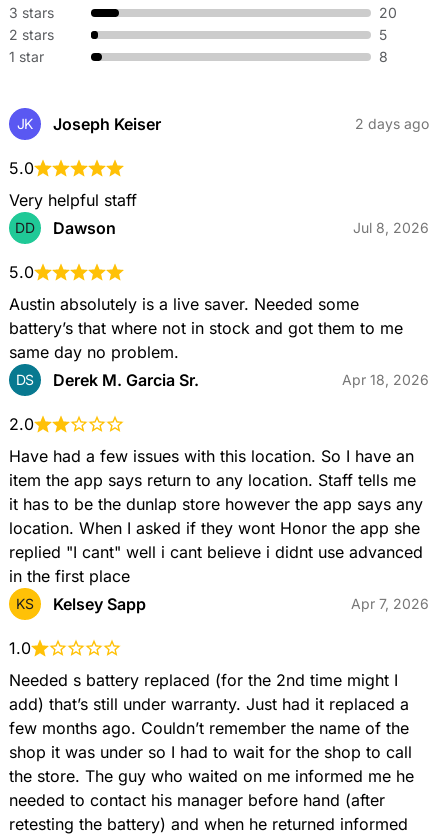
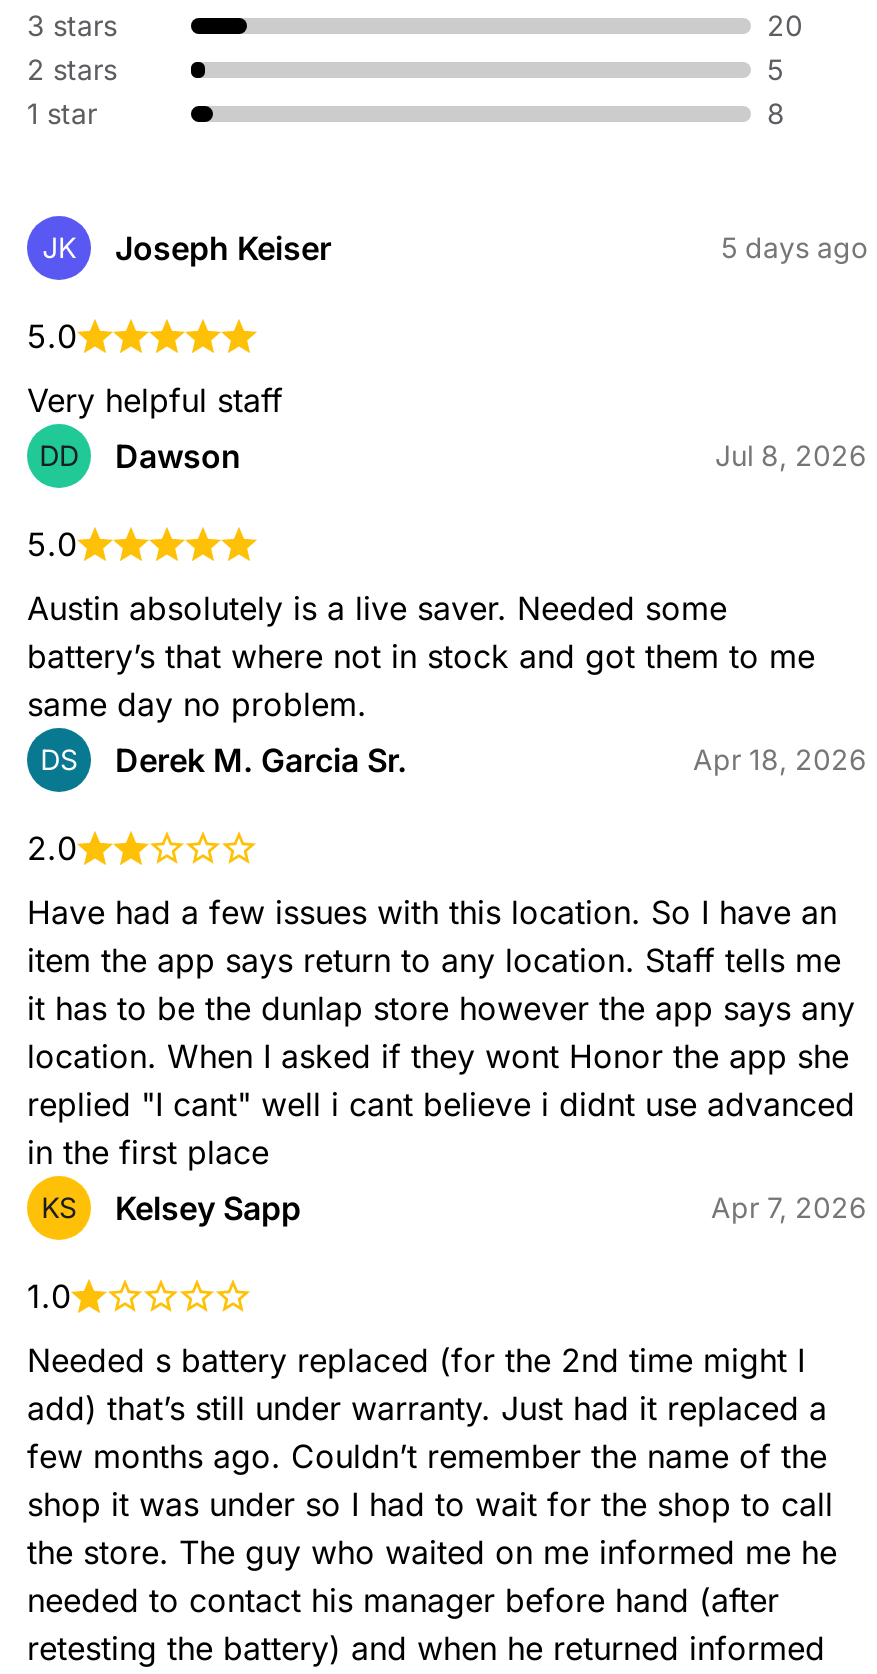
- 2 days ago
+ 5 days ago
